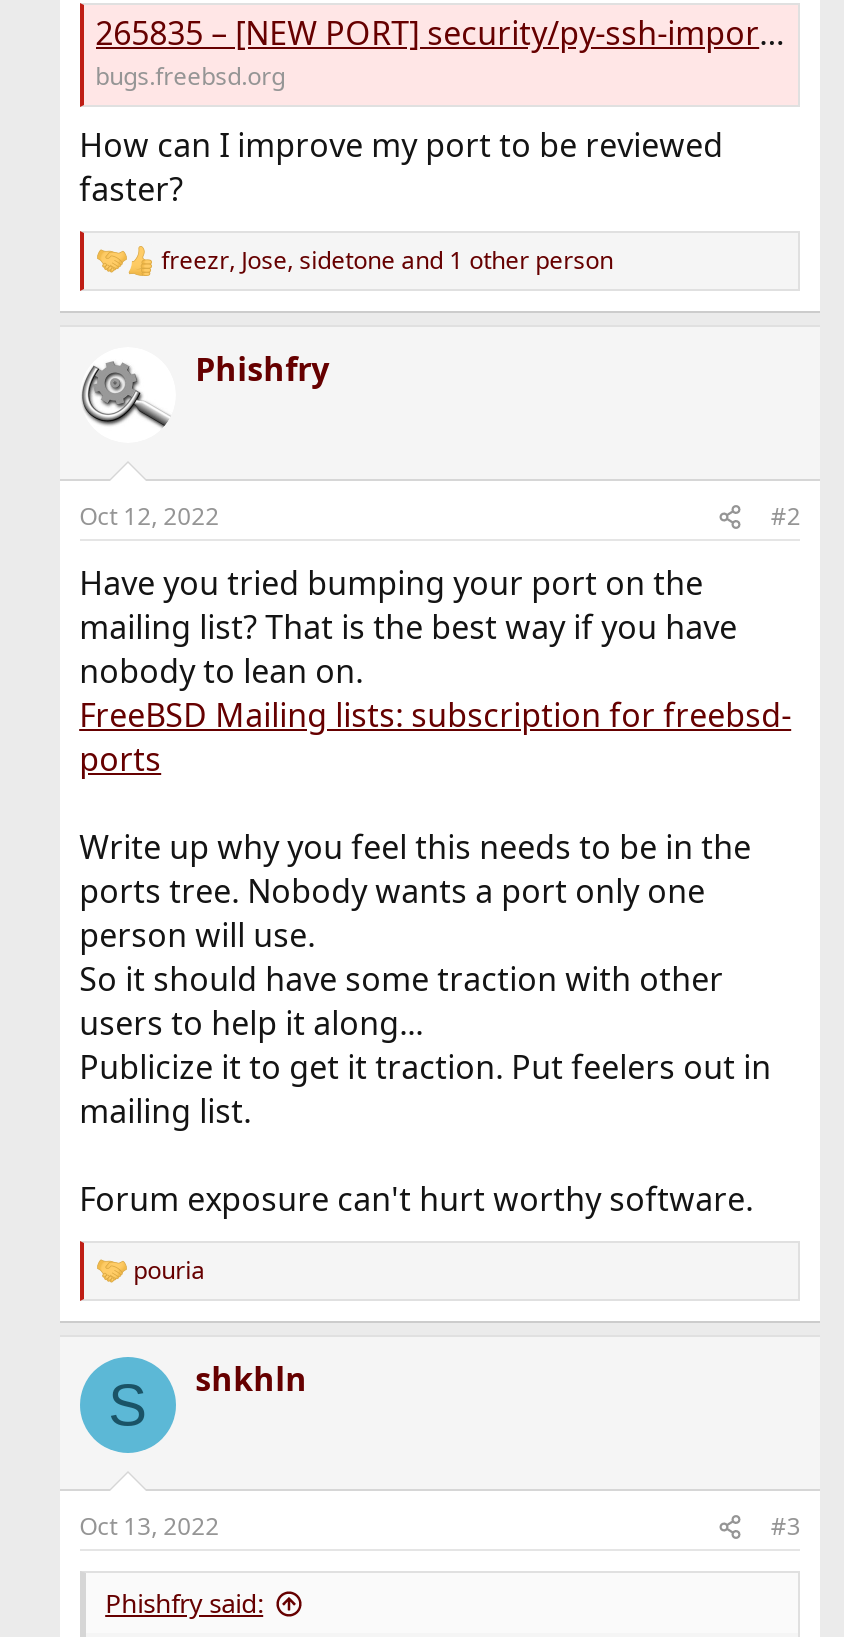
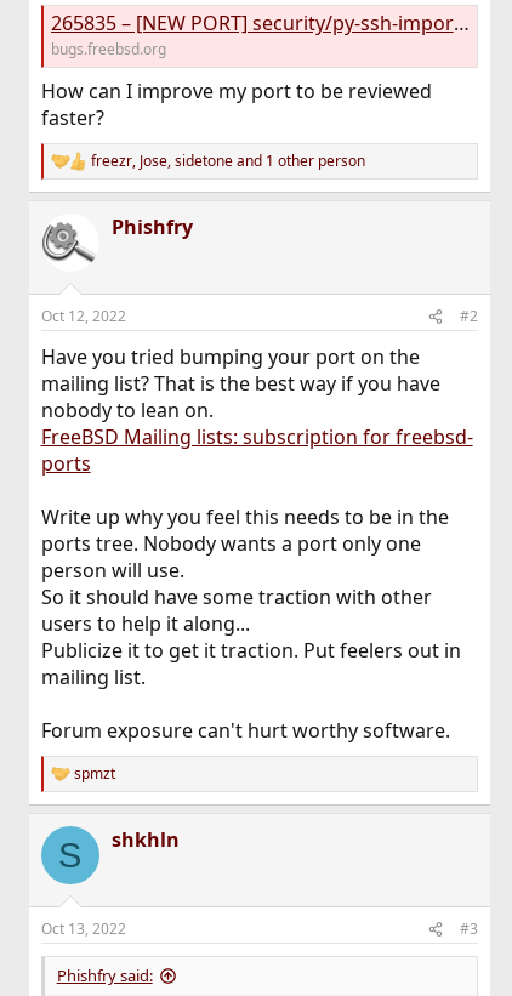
- pouria
+ spmzt
